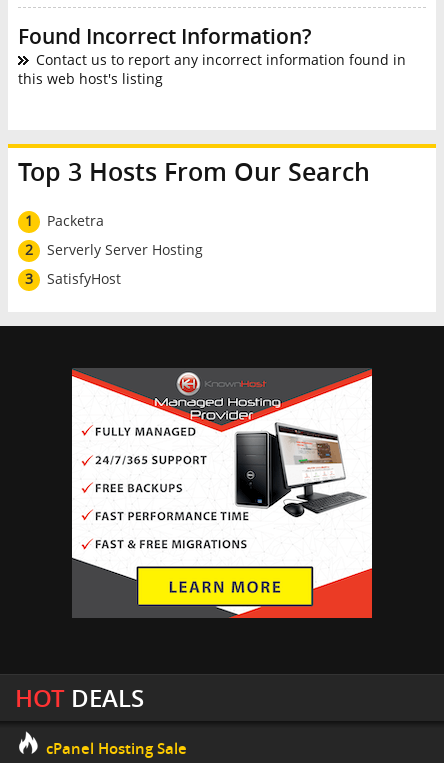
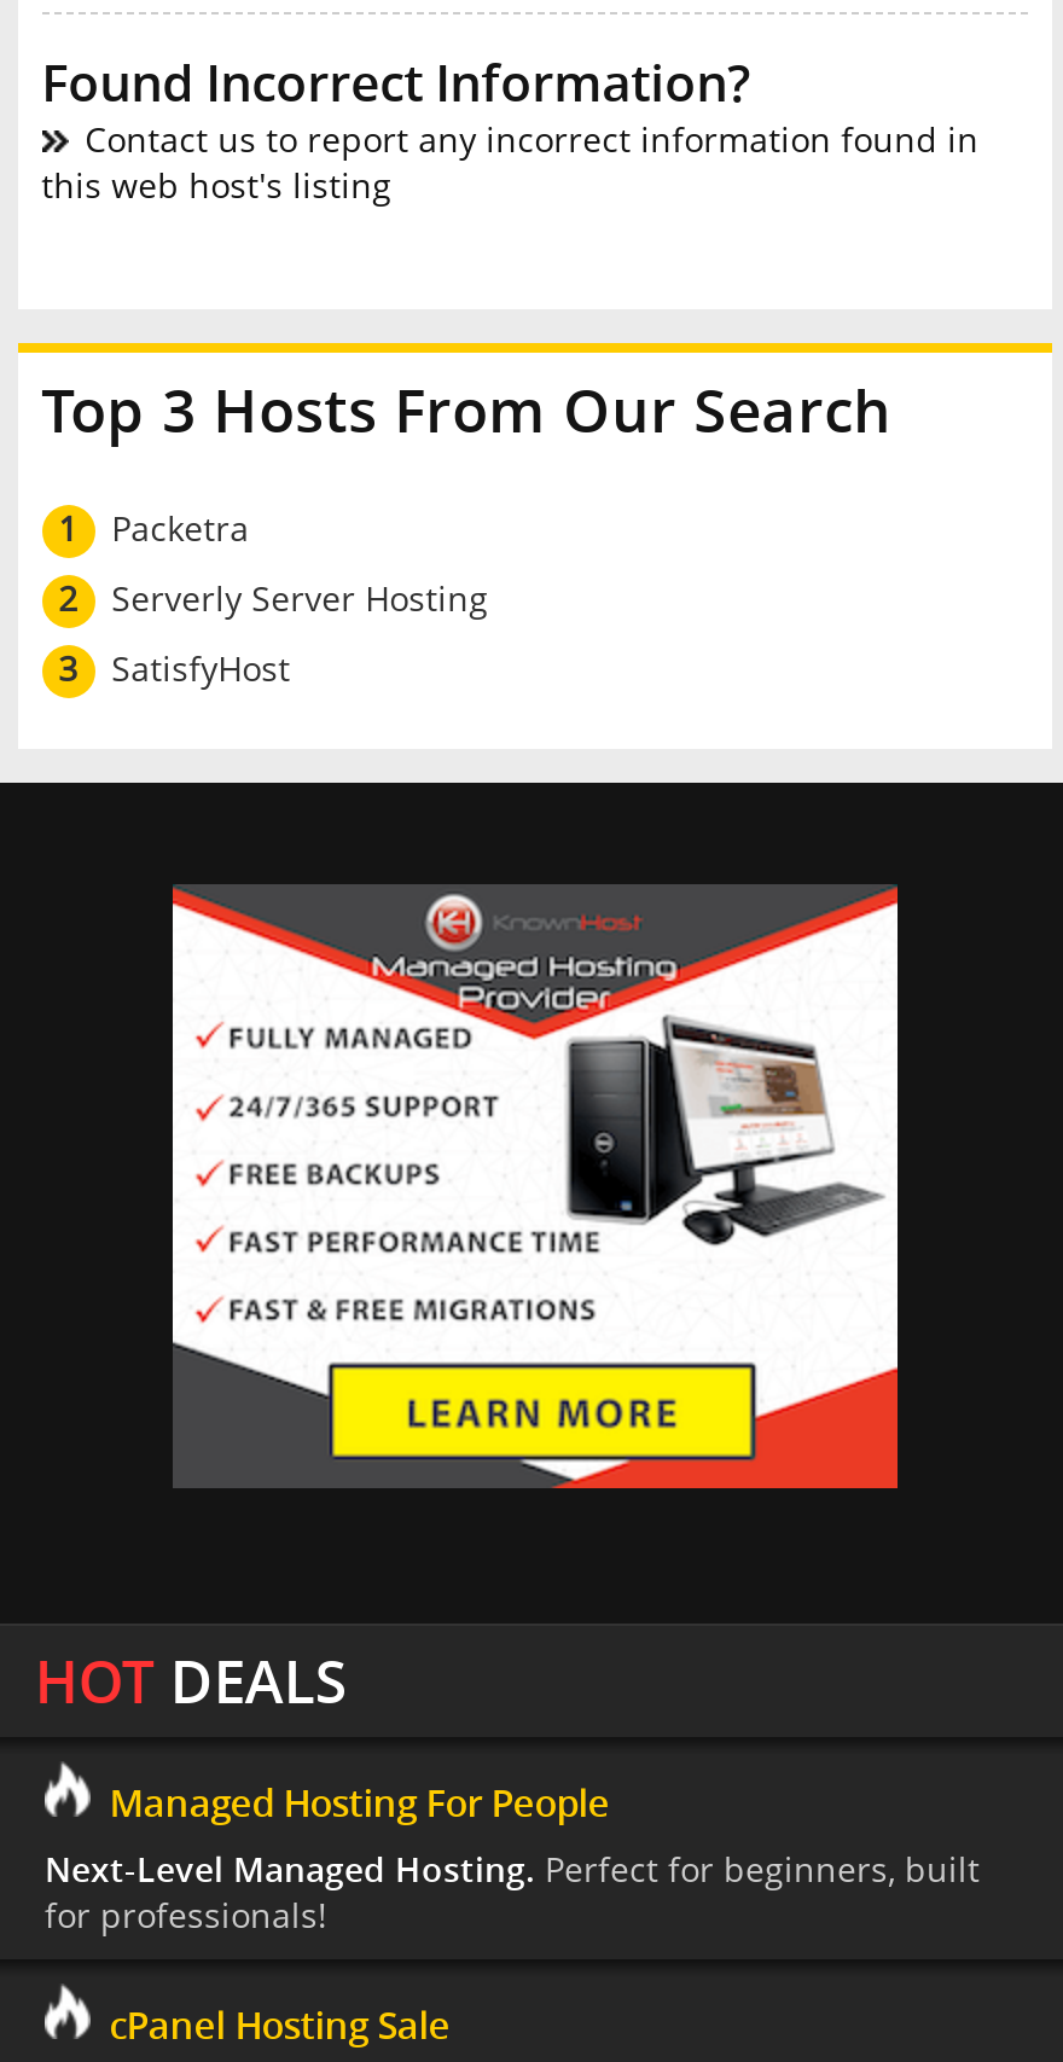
+ Managed Hosting For People
+ Next-Level Managed Hosting. Perfect for beginners, built
+ for professionals!
